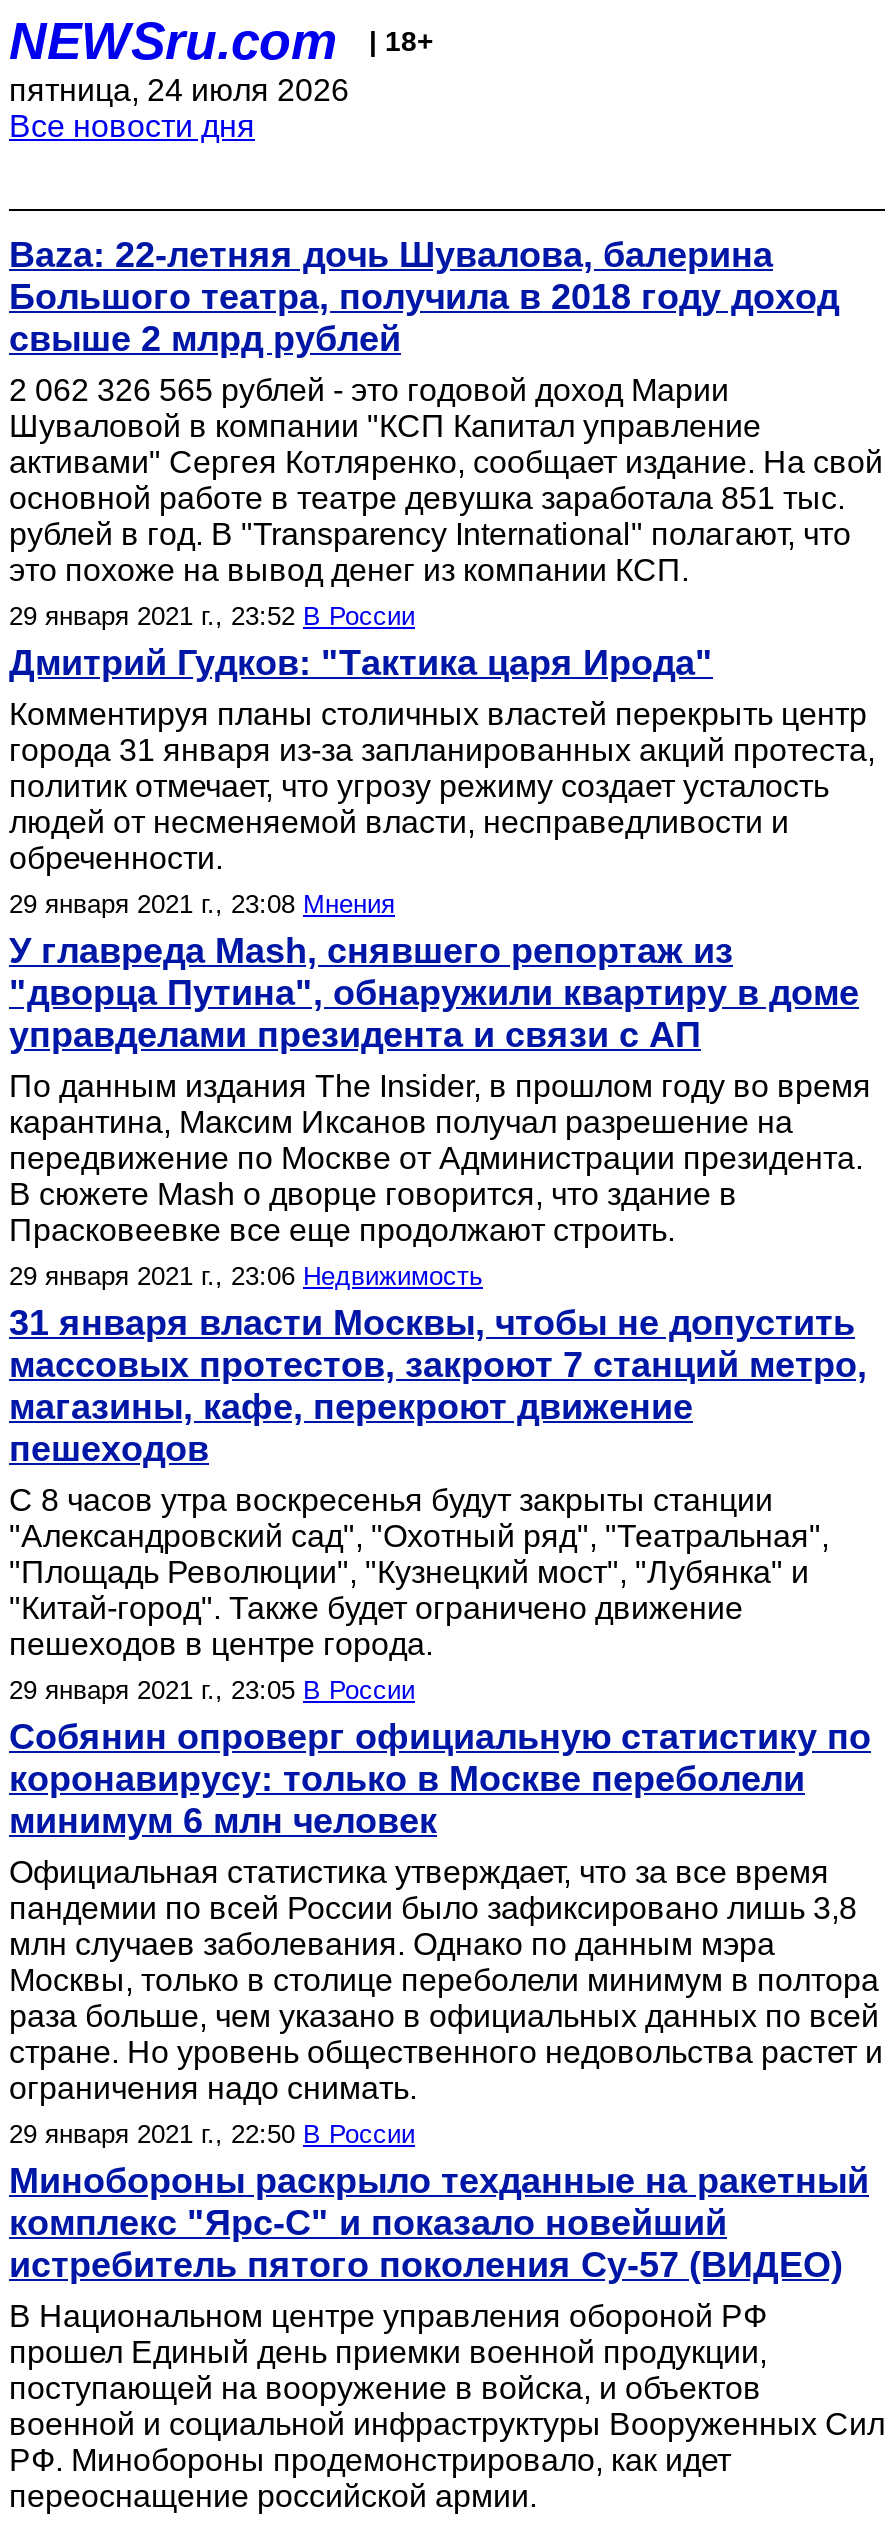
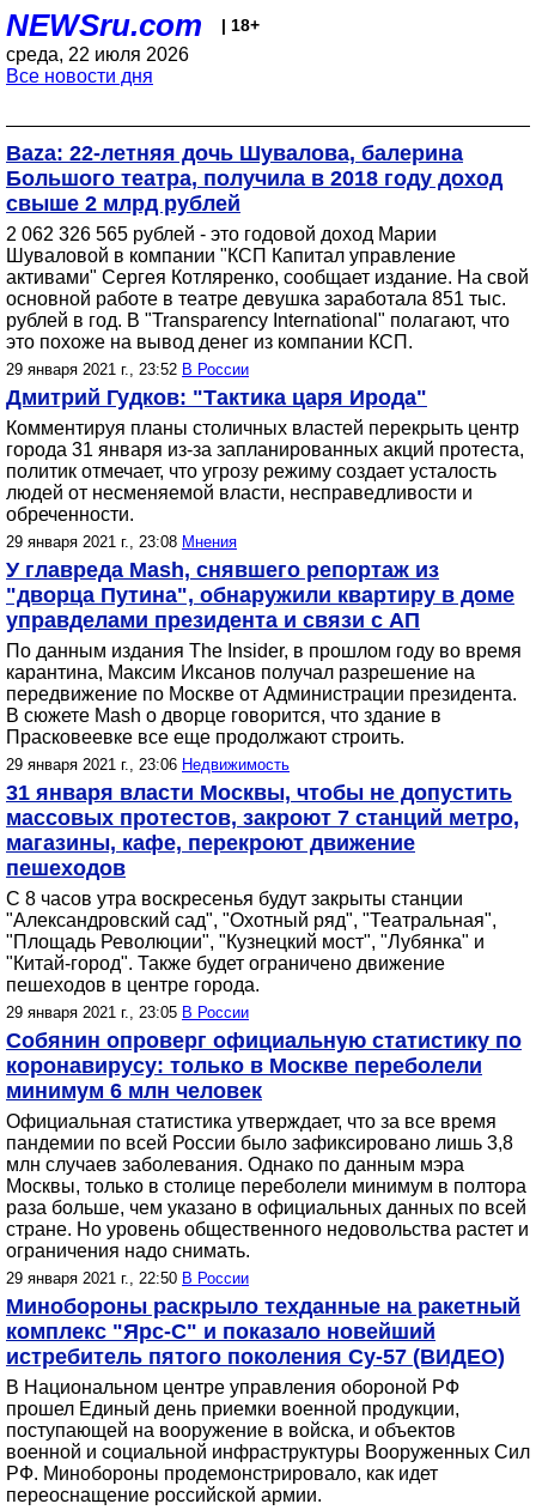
- пятница, 24 июля 2026
+ среда, 22 июля 2026
